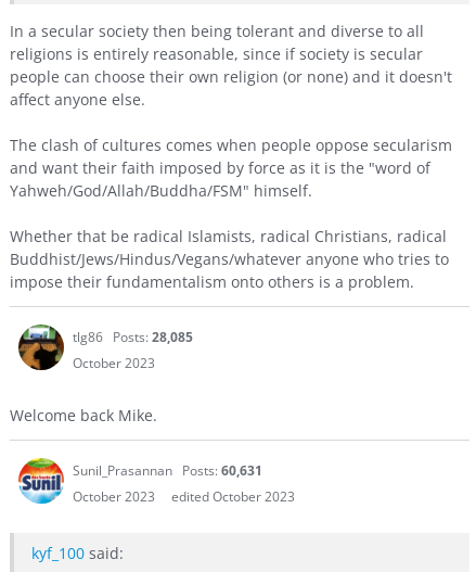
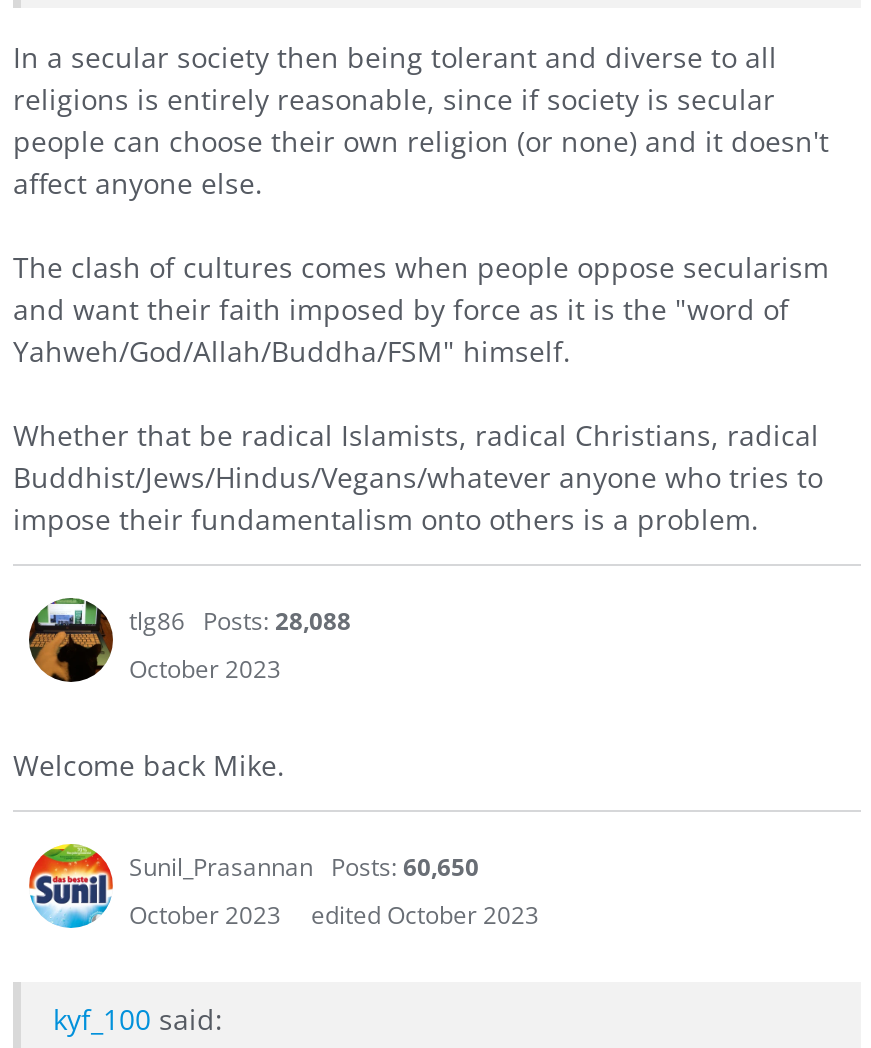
- tlg86 Posts: 28,085
+ tlg86 Posts: 28,088

- Sunil_Prasannan Posts: 60,631
+ Sunil_Prasannan Posts: 60,650
